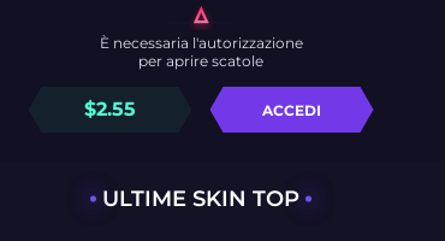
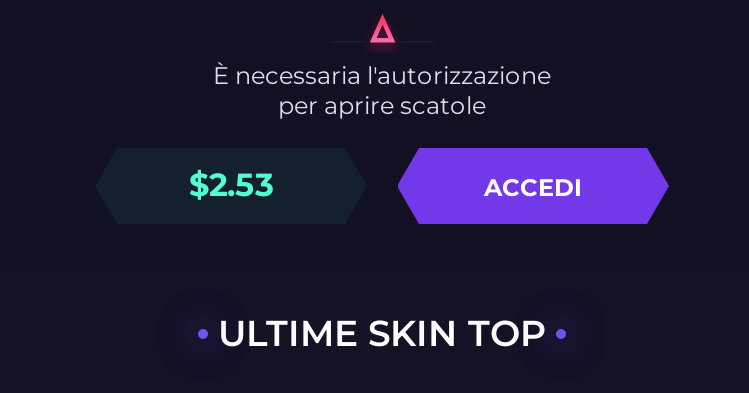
- $2.55
+ $2.53
